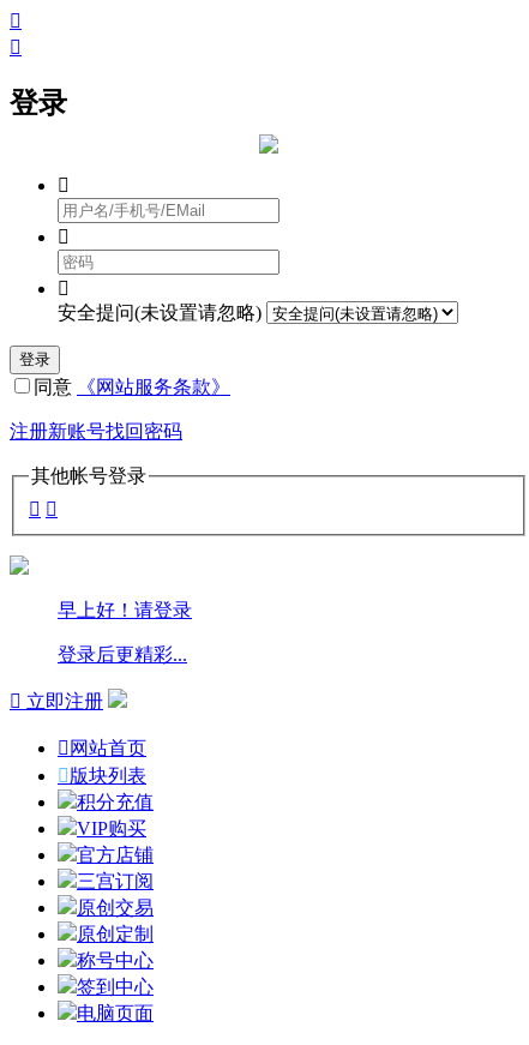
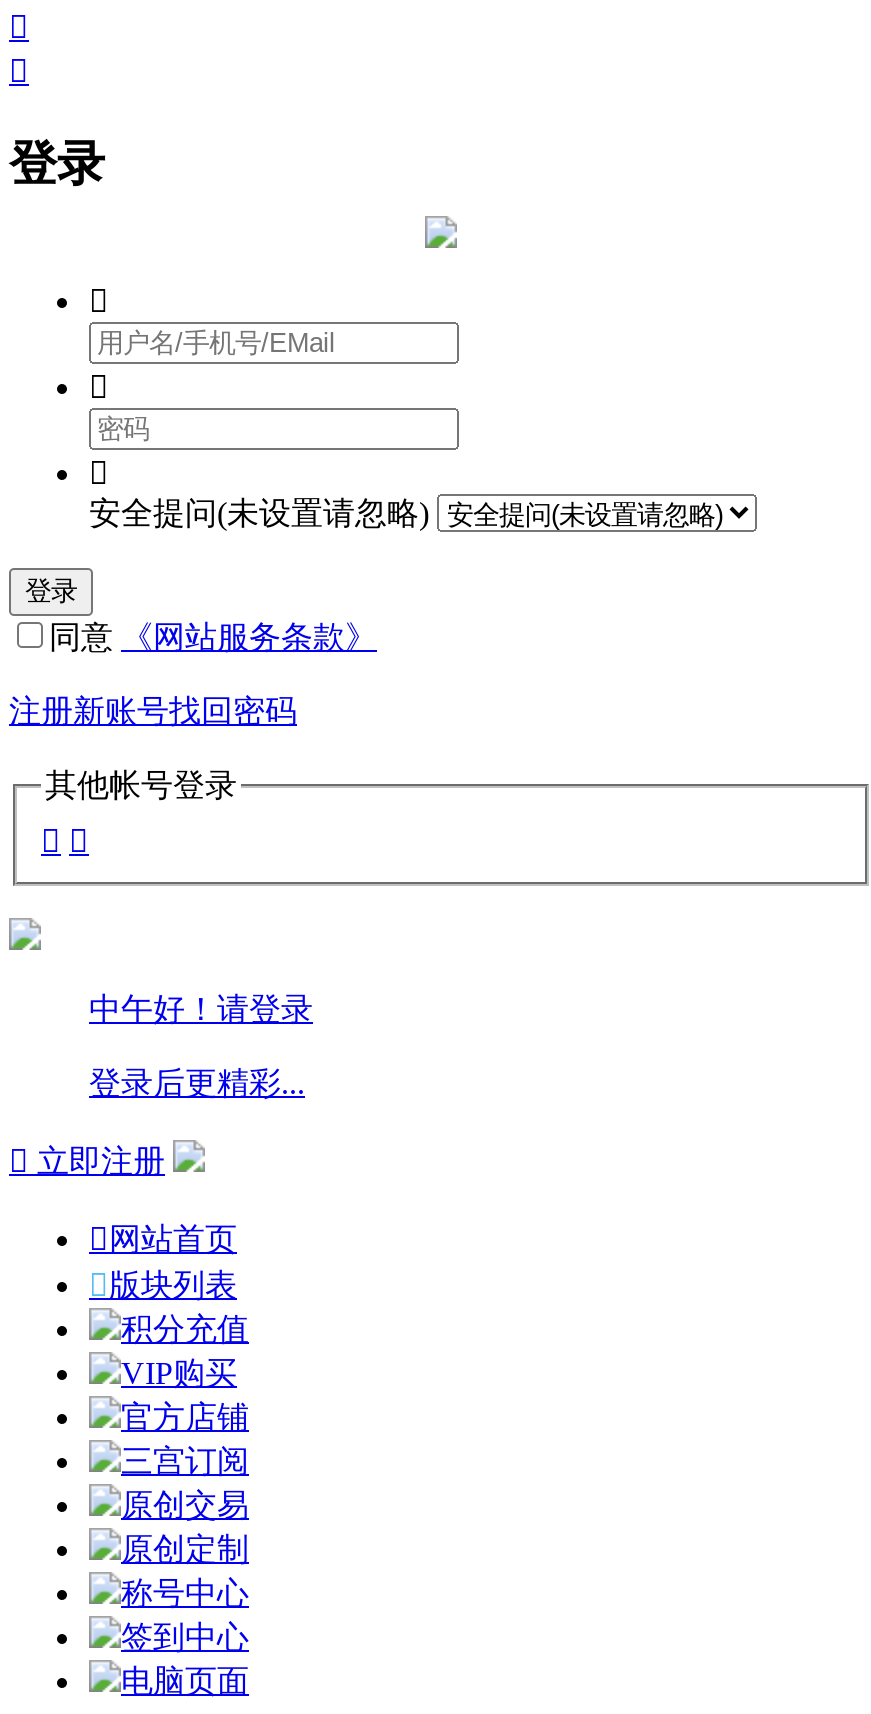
- 早上好！请登录
+ 中午好！请登录
